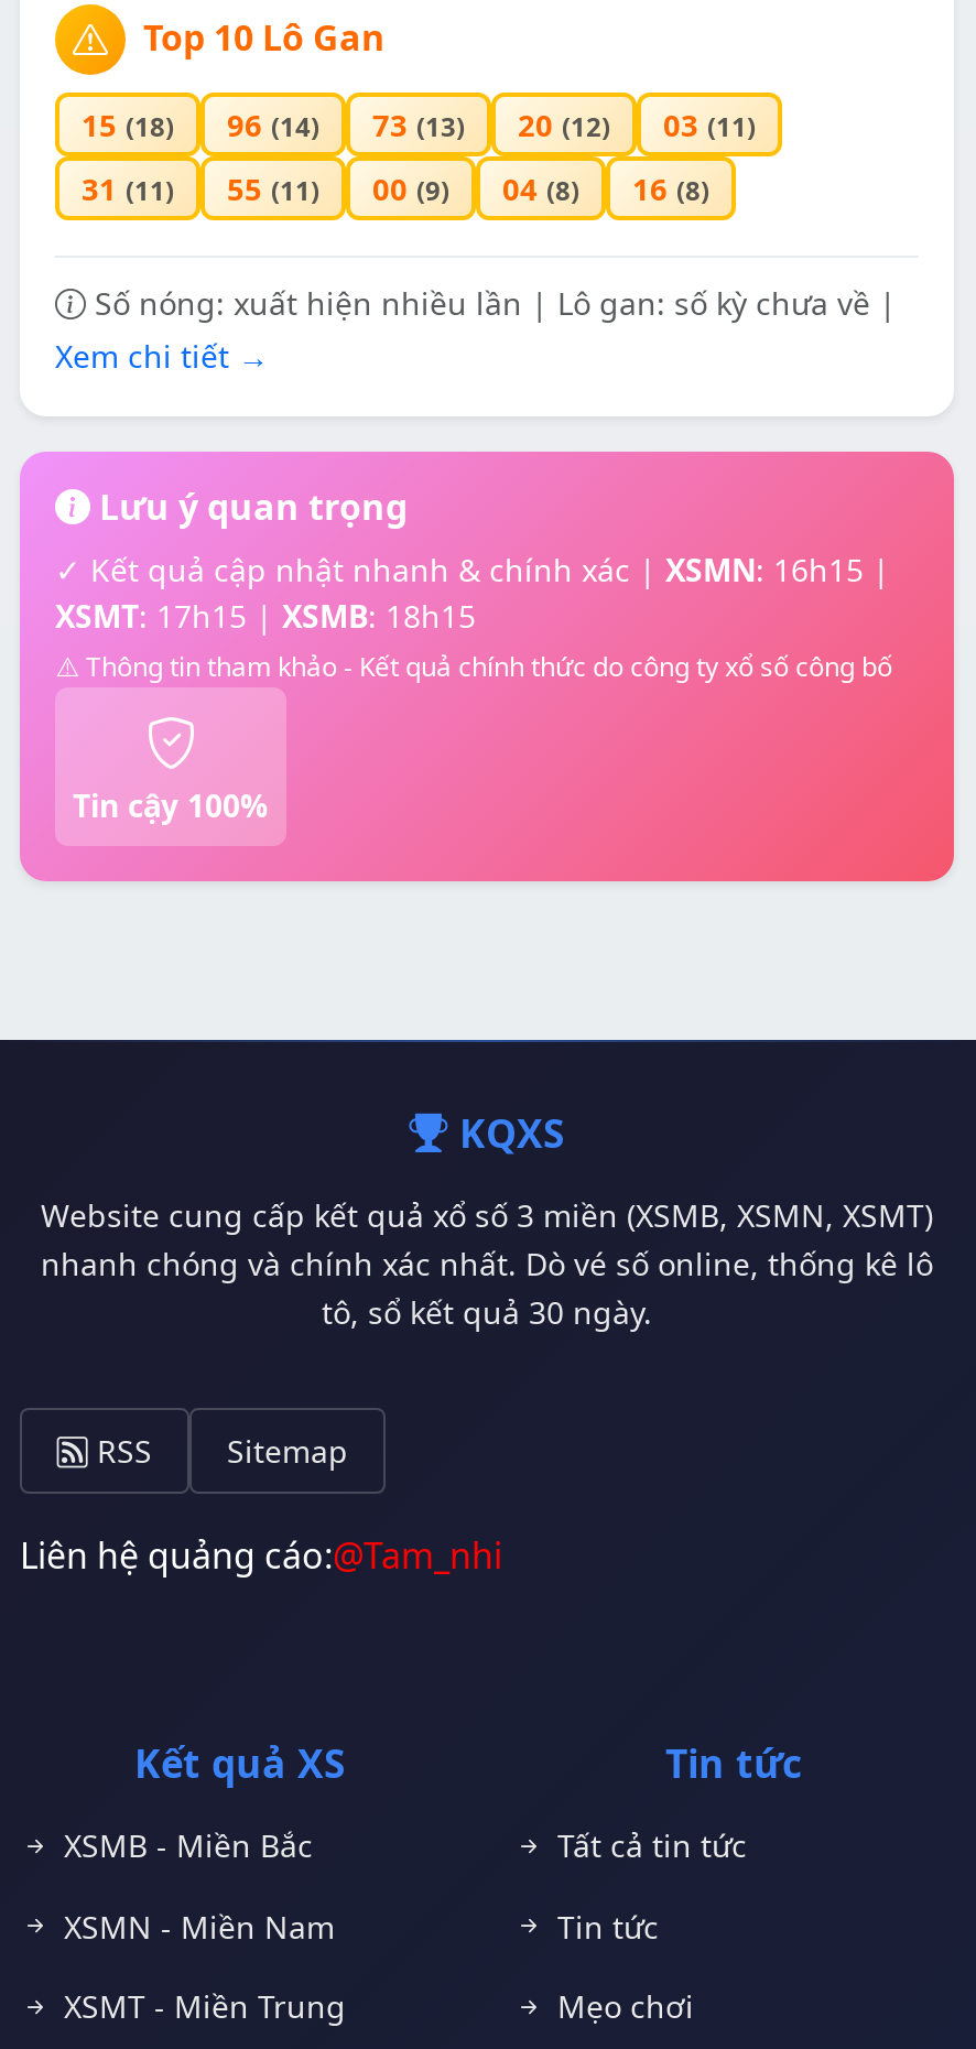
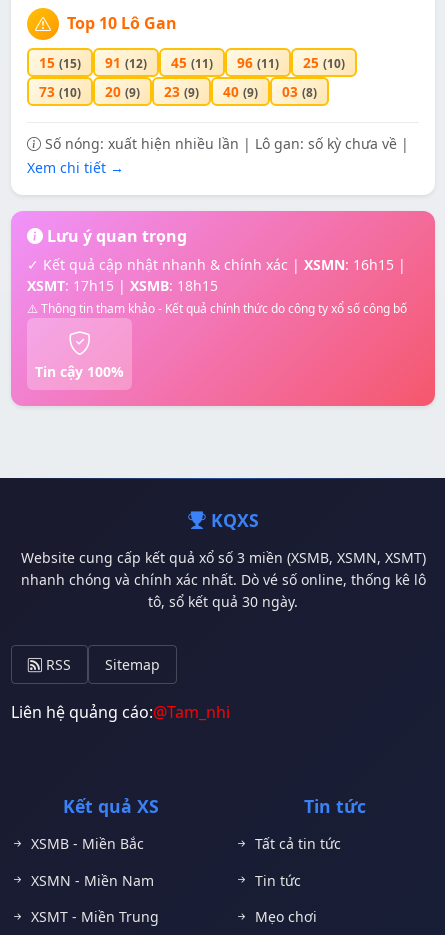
- 15 (18)
+ 15 (15)

- 96 (14)
+ 91 (12)

- 73 (13)
+ 45 (11)

- 20 (12)
+ 96 (11)

- 03 (11)
+ 25 (10)

- 31 (11)
+ 73 (10)

- 55 (11)
+ 20 (9)

- 00 (9)
+ 23 (9)

- 04 (8)
+ 40 (9)

- 16 (8)
+ 03 (8)
